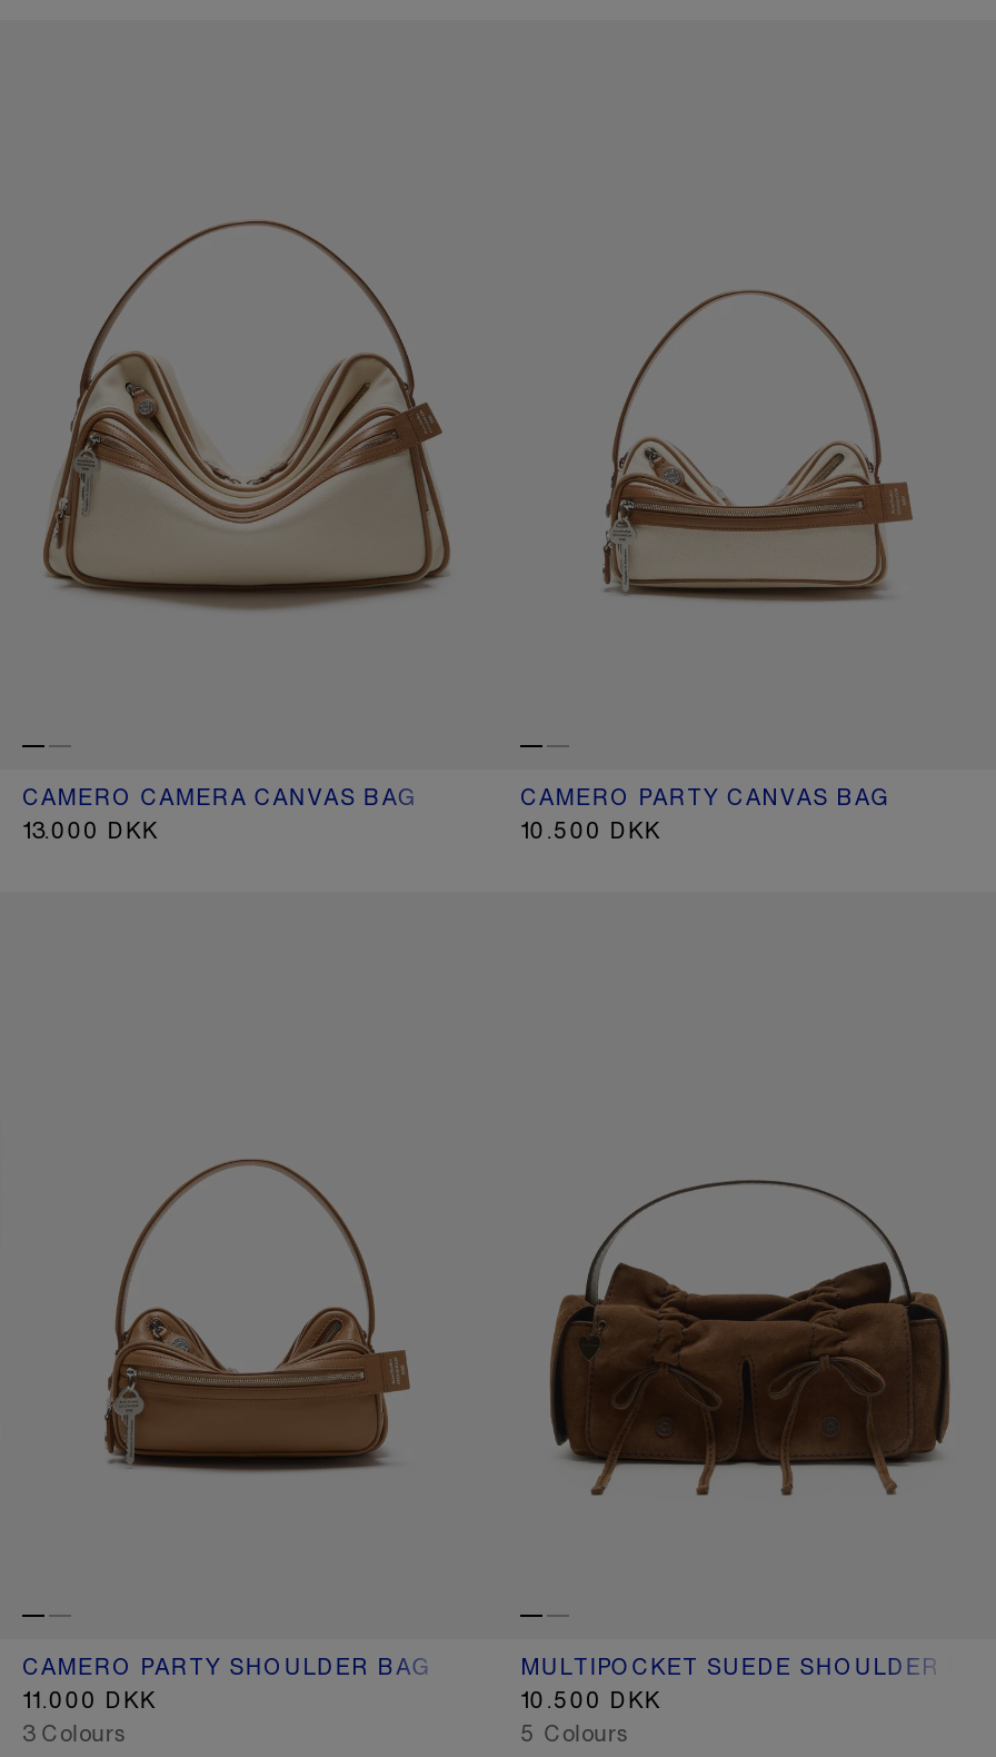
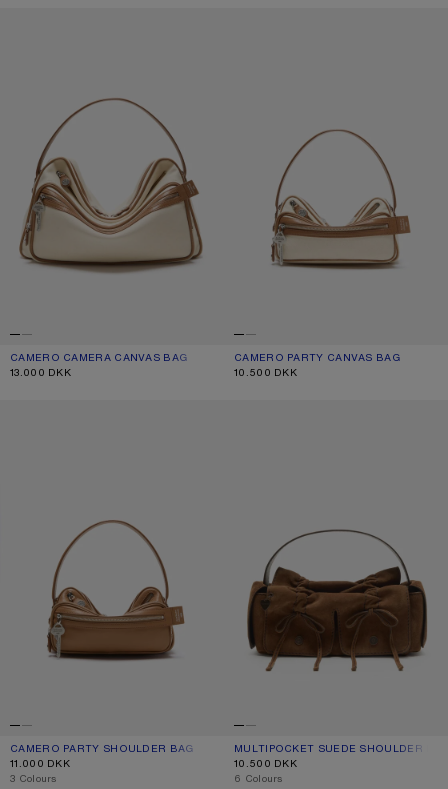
- 5 Colours
+ 6 Colours
